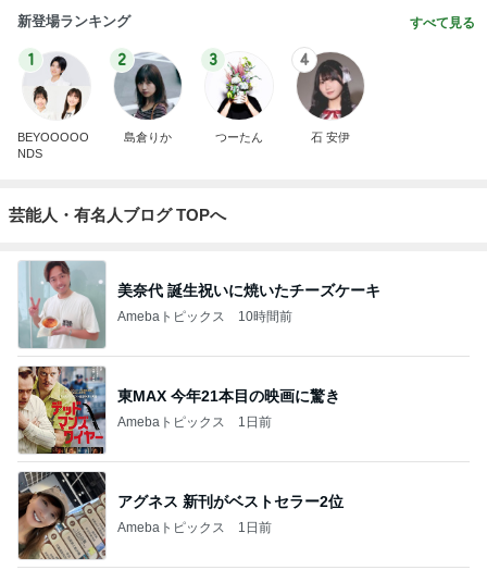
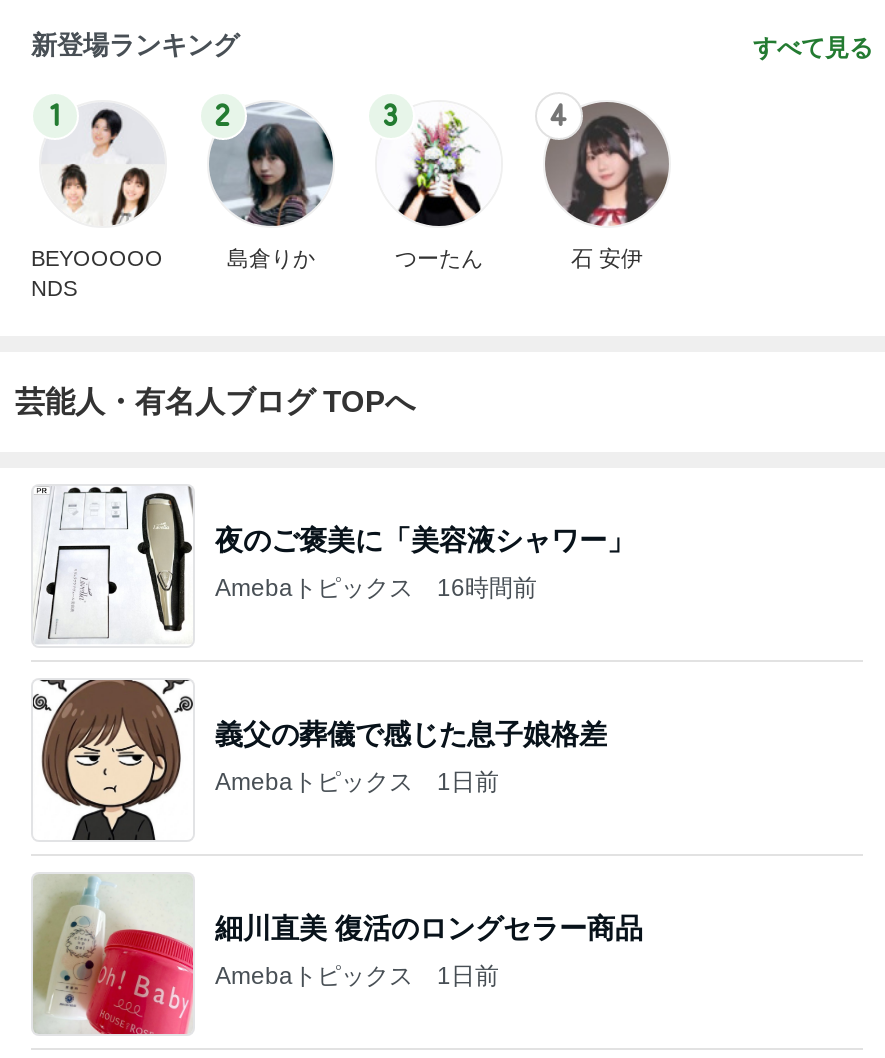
- [image]
- 美奈代 誕生祝いに焼いたチーズケーキ
+ [image]
+ 夜のご褒美に「美容液シャワー」

- Amebaトピックス 10時間前
+ Amebaトピックス 16時間前

- [image]
- 東MAX 今年21本目の映画に驚き
+ [image]
+ 義父の葬儀で感じた息子娘格差

- [image]
- アグネス 新刊がベストセラー2位
+ [image]
+ 細川直美 復活のロングセラー商品
